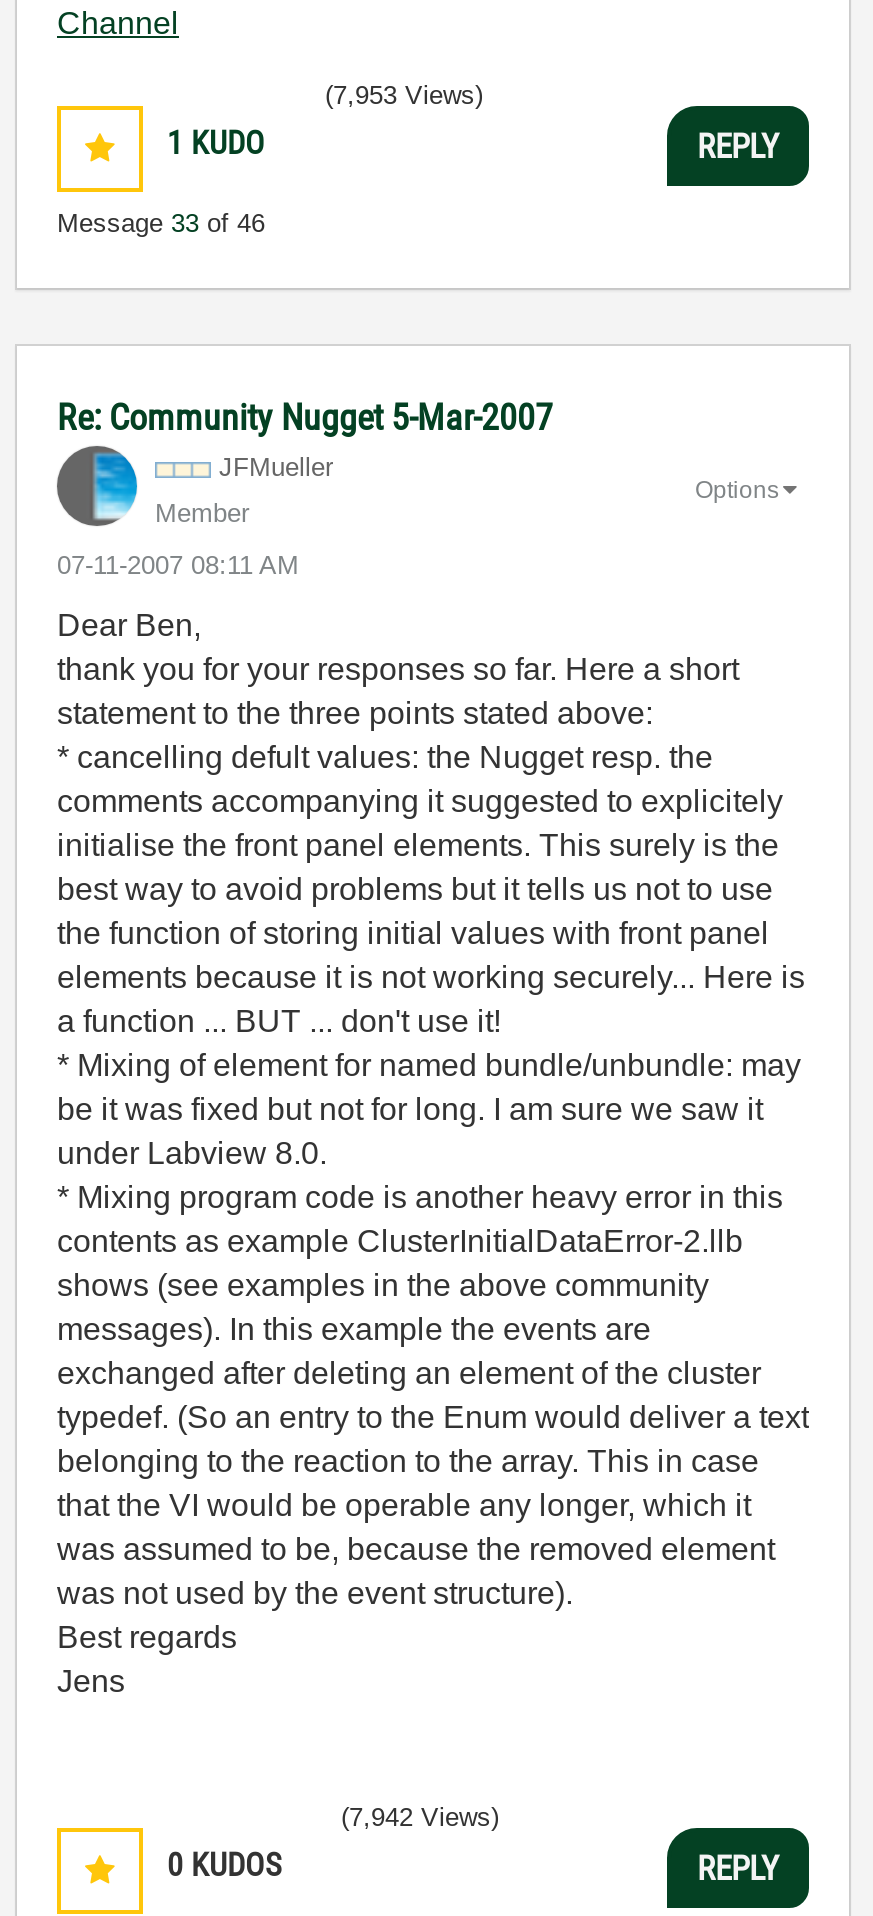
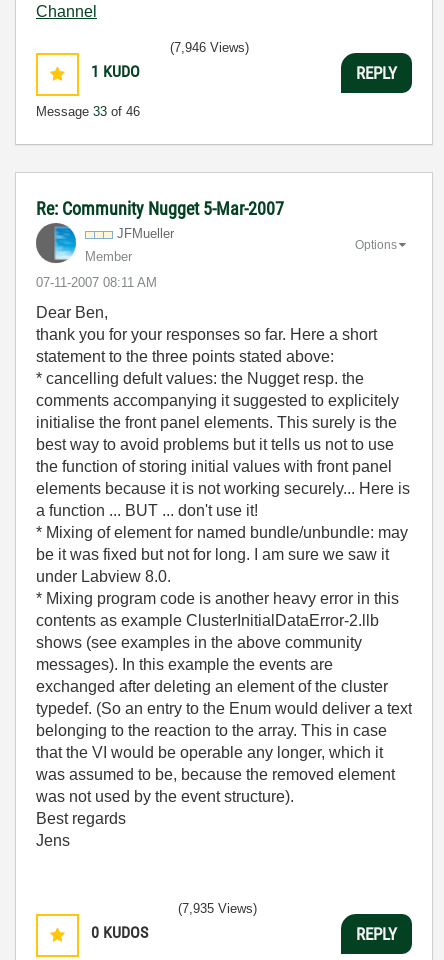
- (7,953 Views)
+ (7,946 Views)

- (7,942 Views)
+ (7,935 Views)
